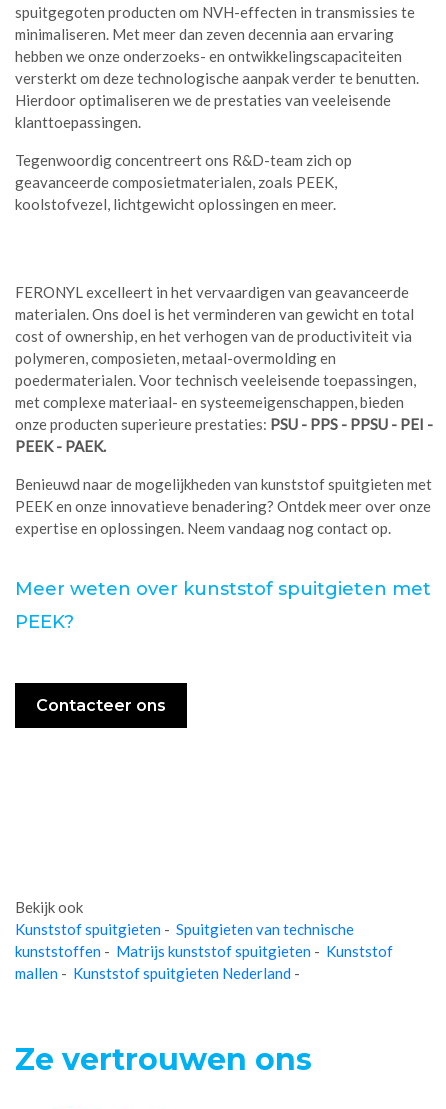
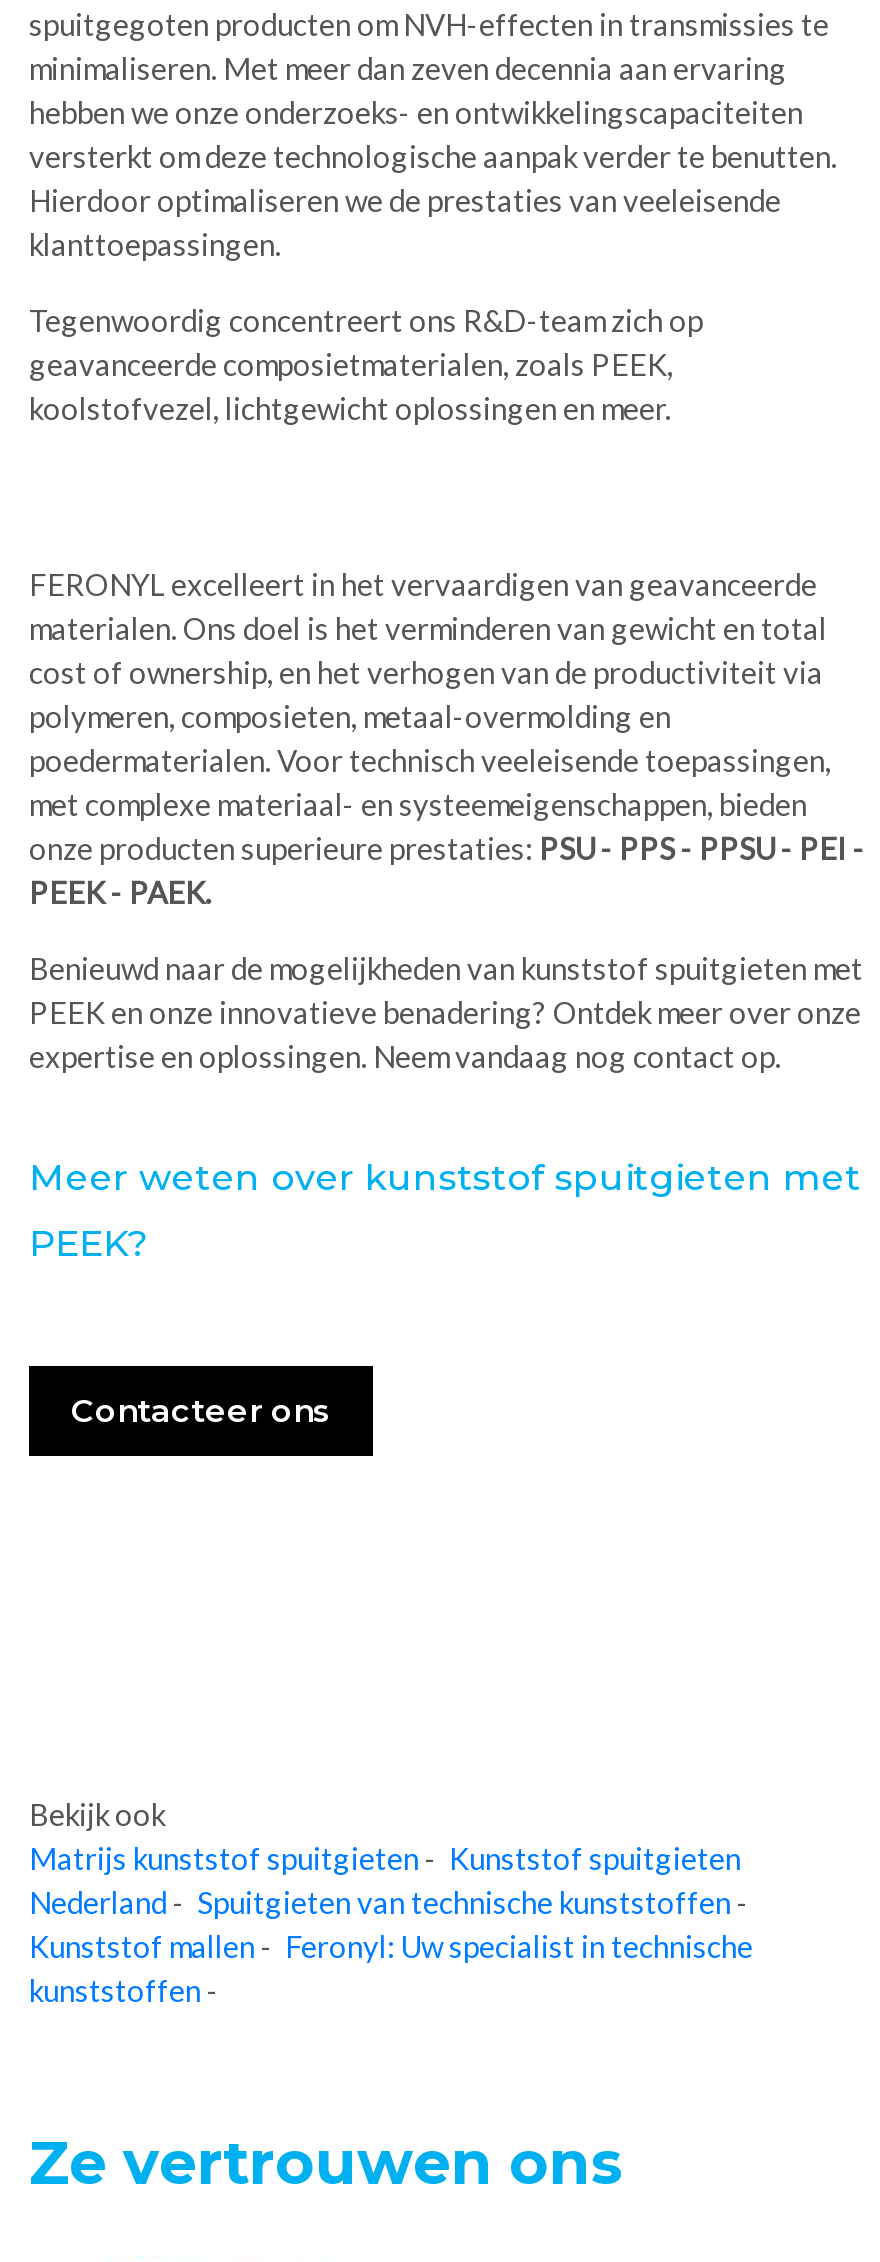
- Kunststof spuitgieten - Spuitgieten van technische
- kunststoffen - Matrijs kunststof spuitgieten - Kunststof
- mallen - Kunststof spuitgieten Nederland -
+ Matrijs kunststof spuitgieten - Kunststof spuitgieten
+ Nederland - Spuitgieten van technische kunststoffen -
+ Kunststof mallen - Feronyl: Uw specialist in technische
+ kunststoffen -
